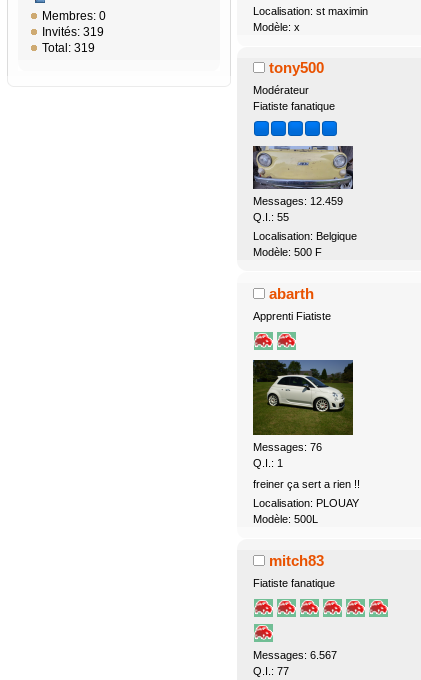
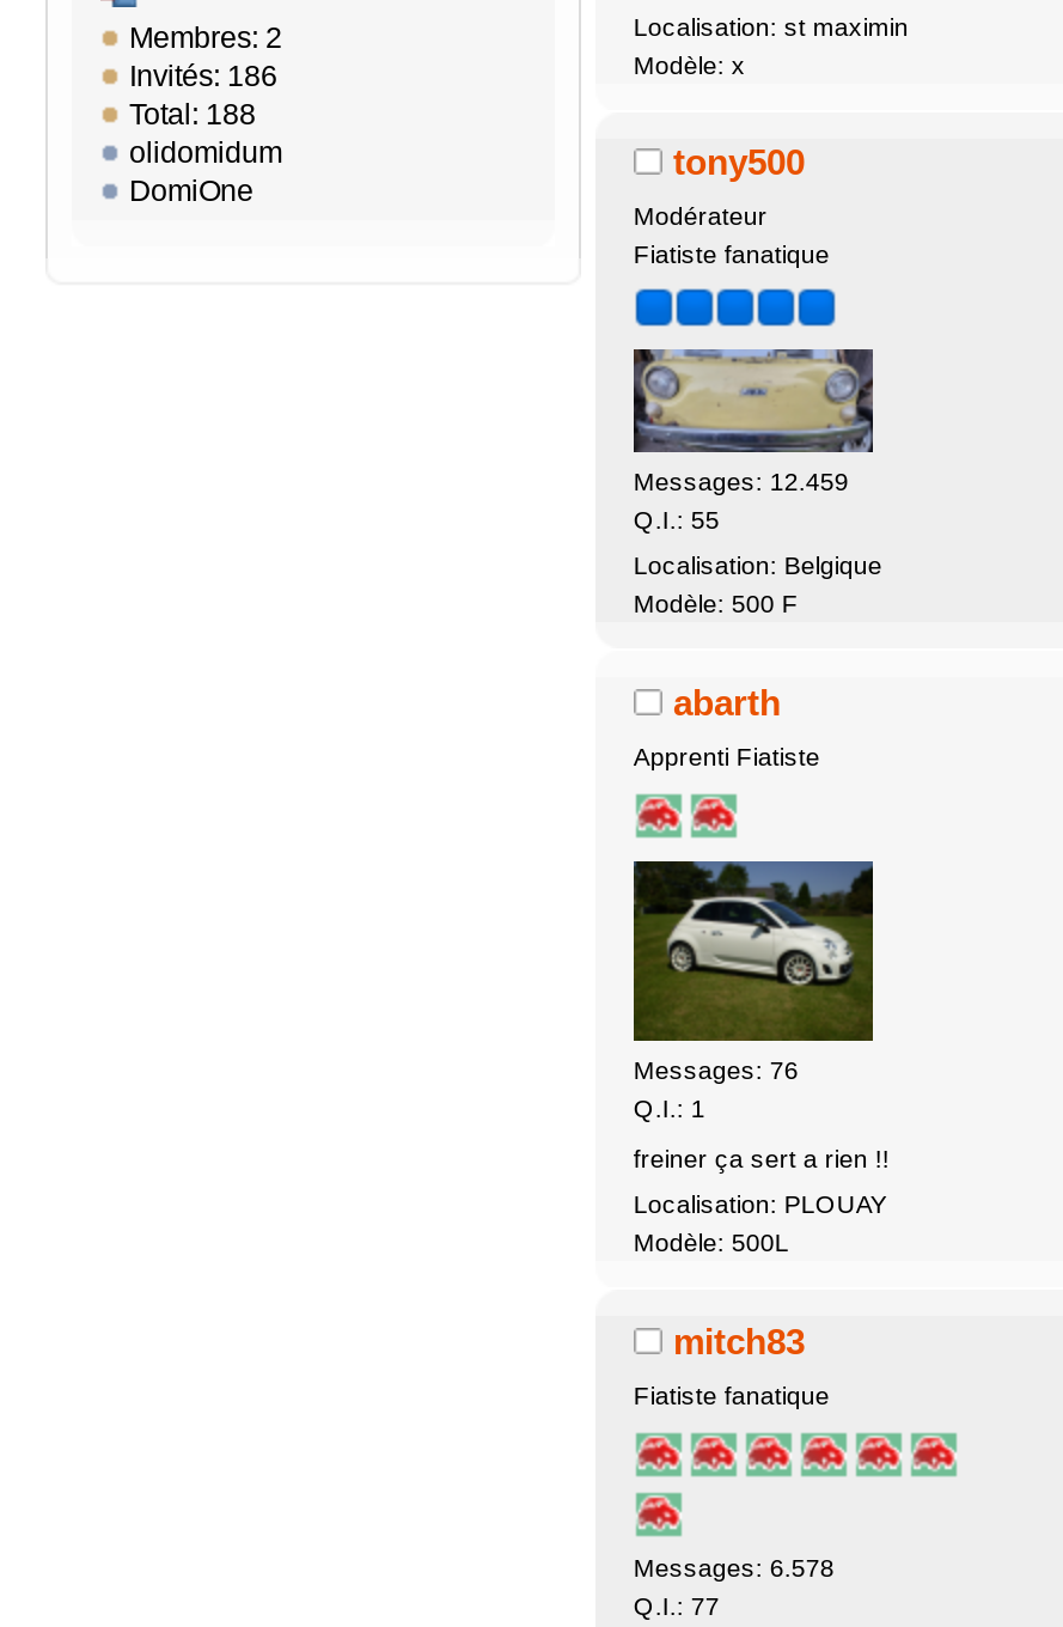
- Membres: 0
- Invités: 319
- Total: 319
+ Membres: 2
+ Invités: 186
+ Total: 188
+ olidomidum
+ DomiOne

- Messages: 6.567
+ Messages: 6.578
